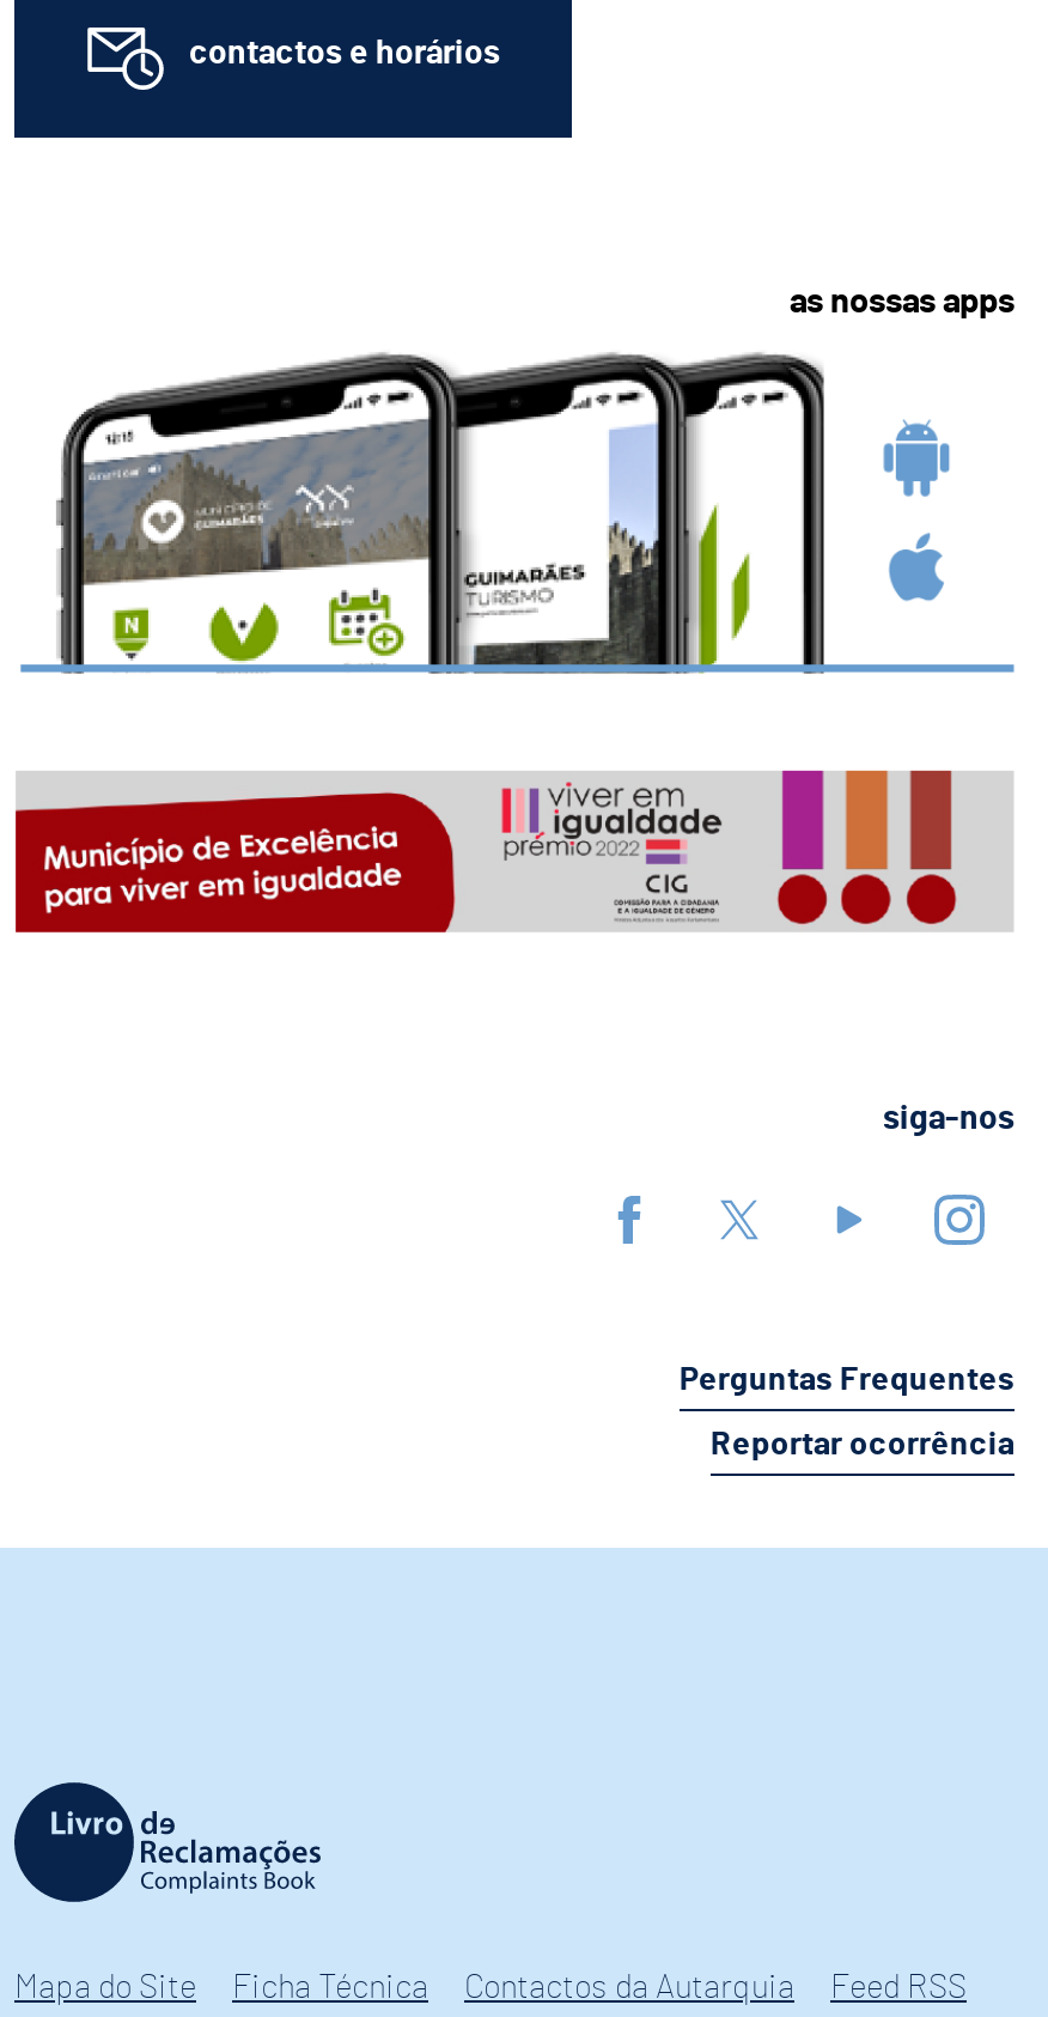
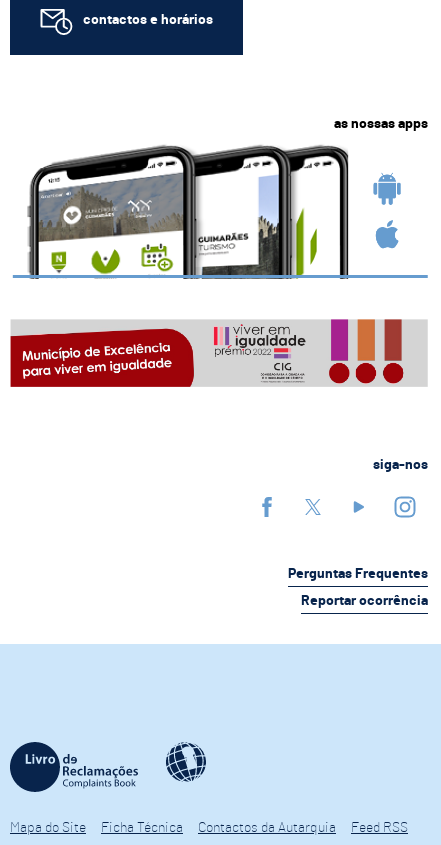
+ [image]
